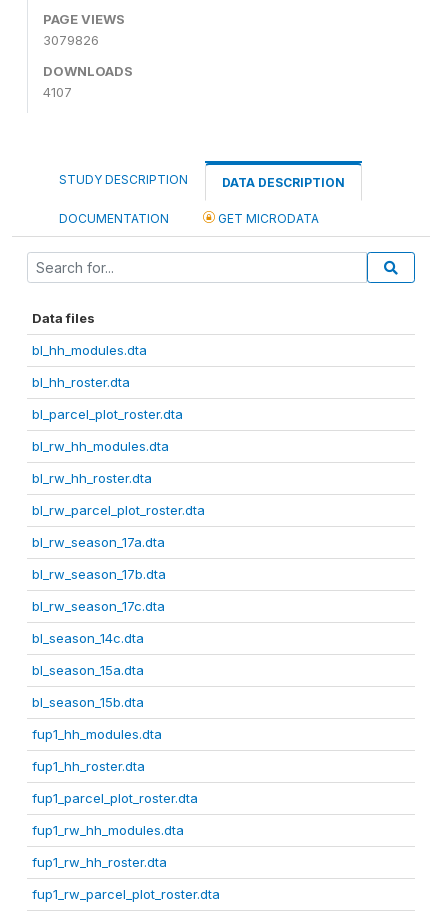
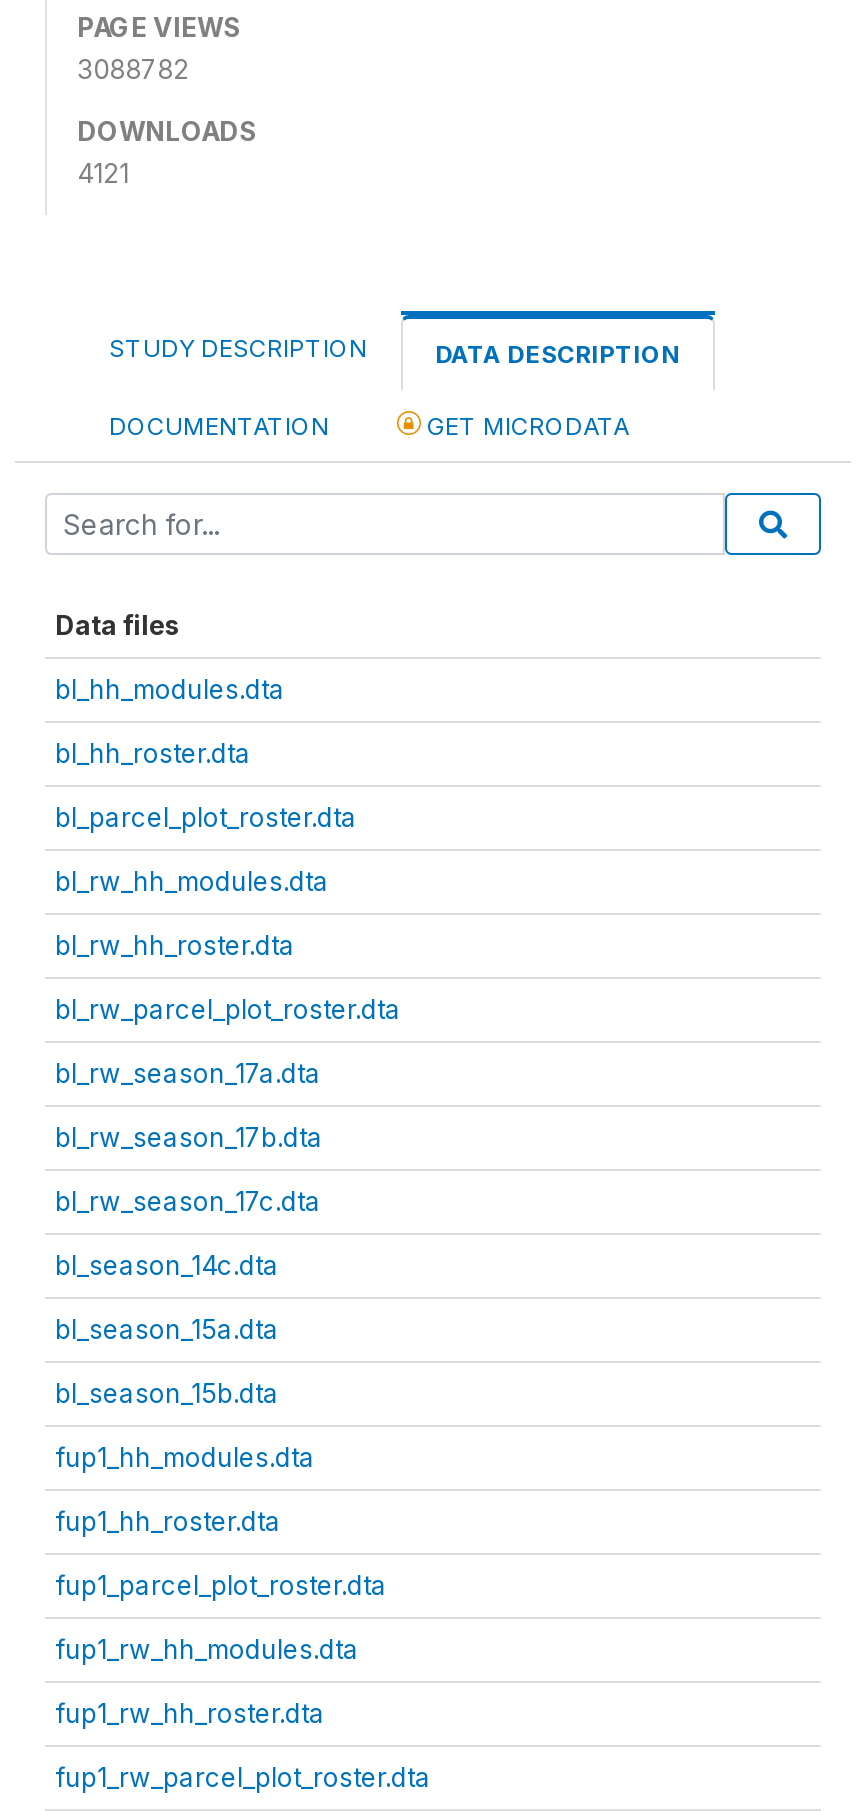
- 3079826
+ 3088782

- 4107
+ 4121
